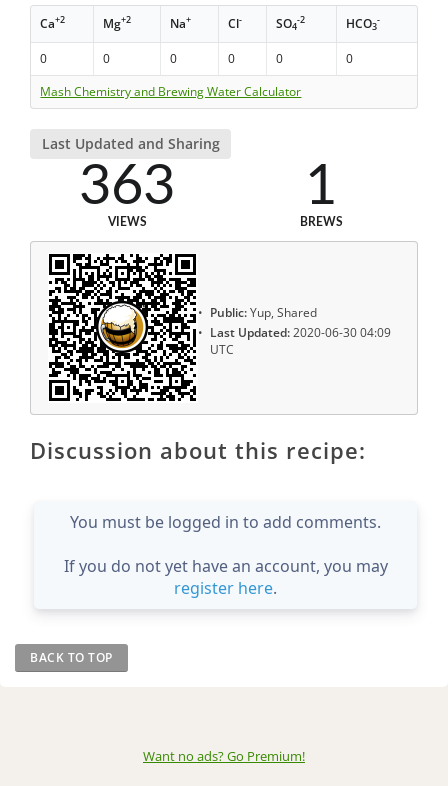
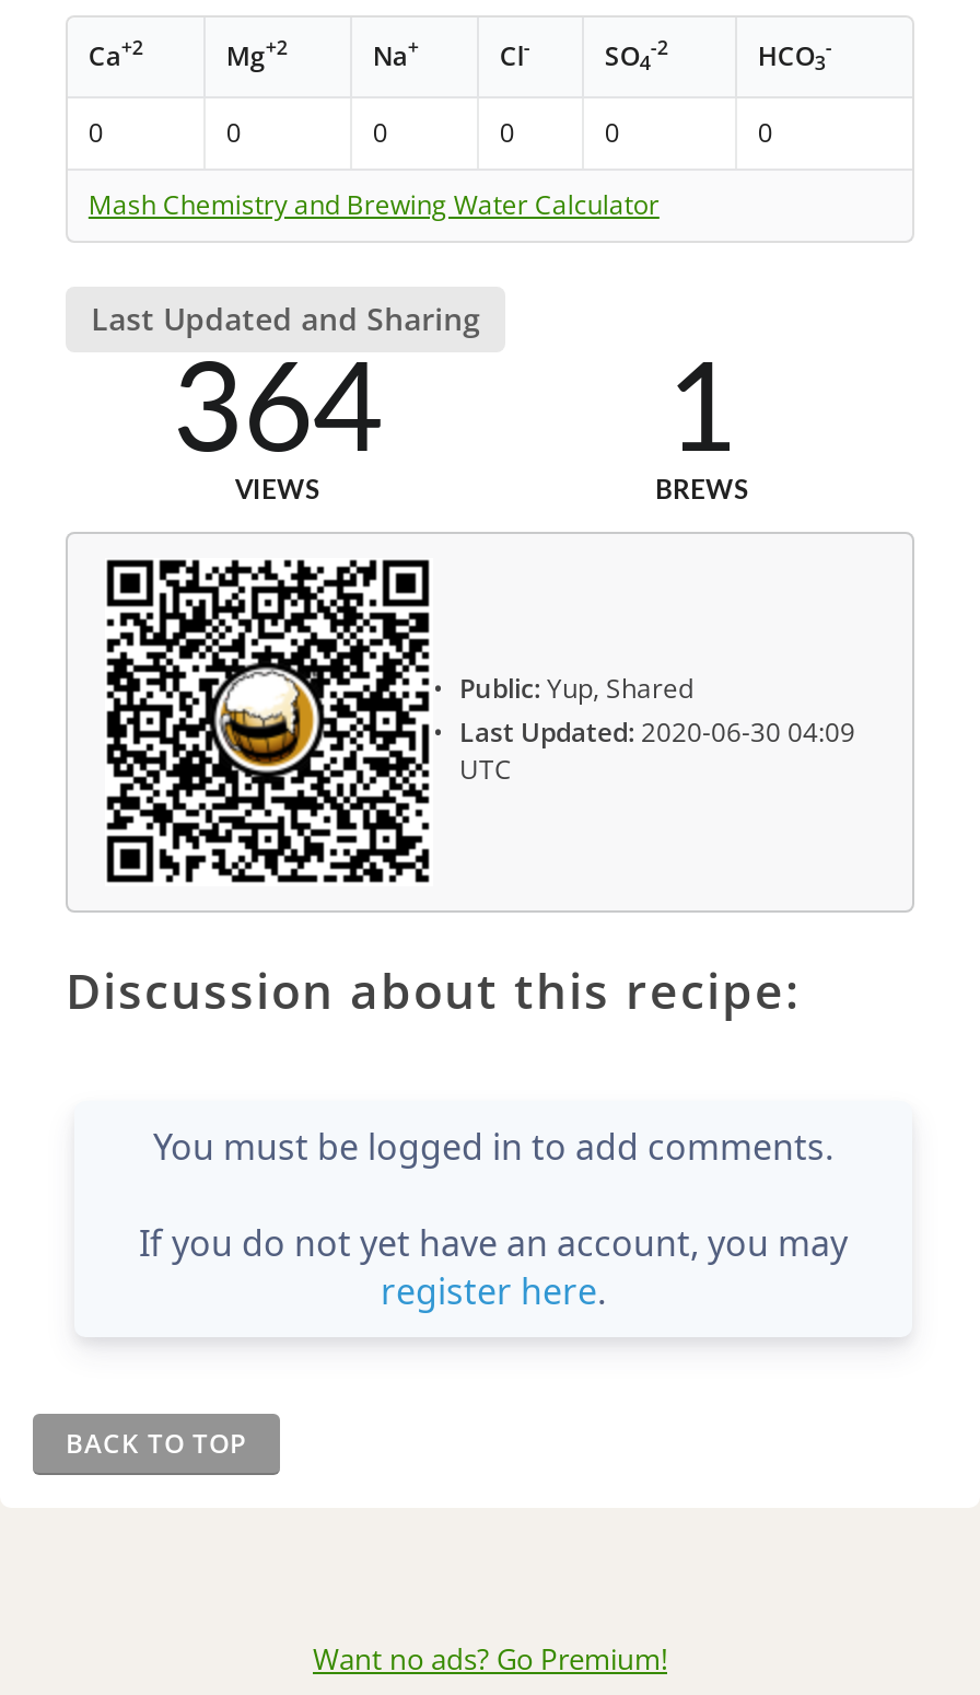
- 363
+ 364
